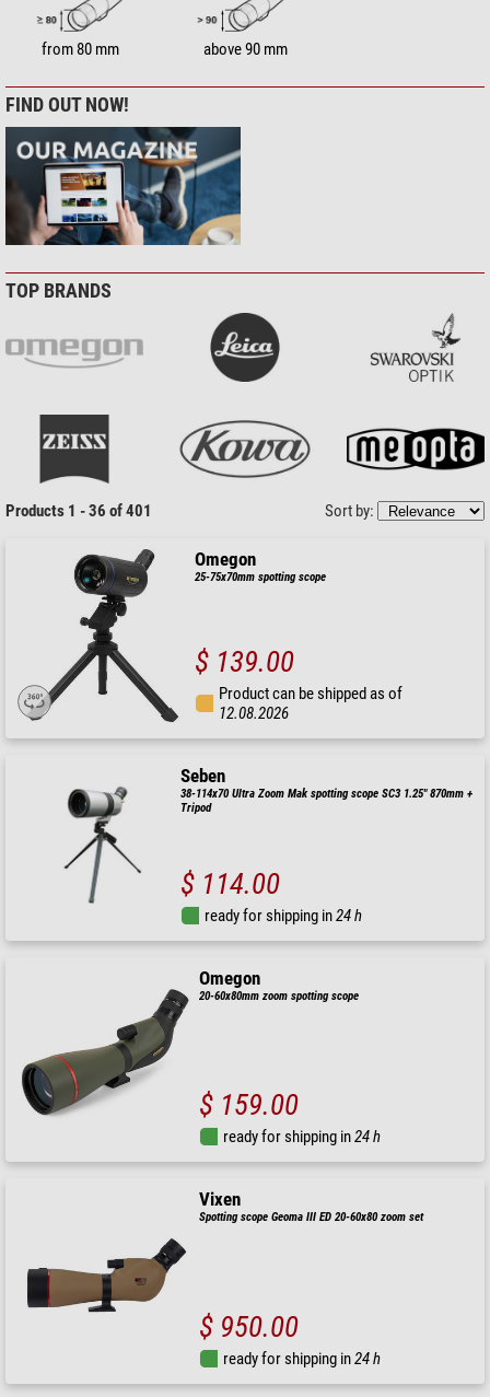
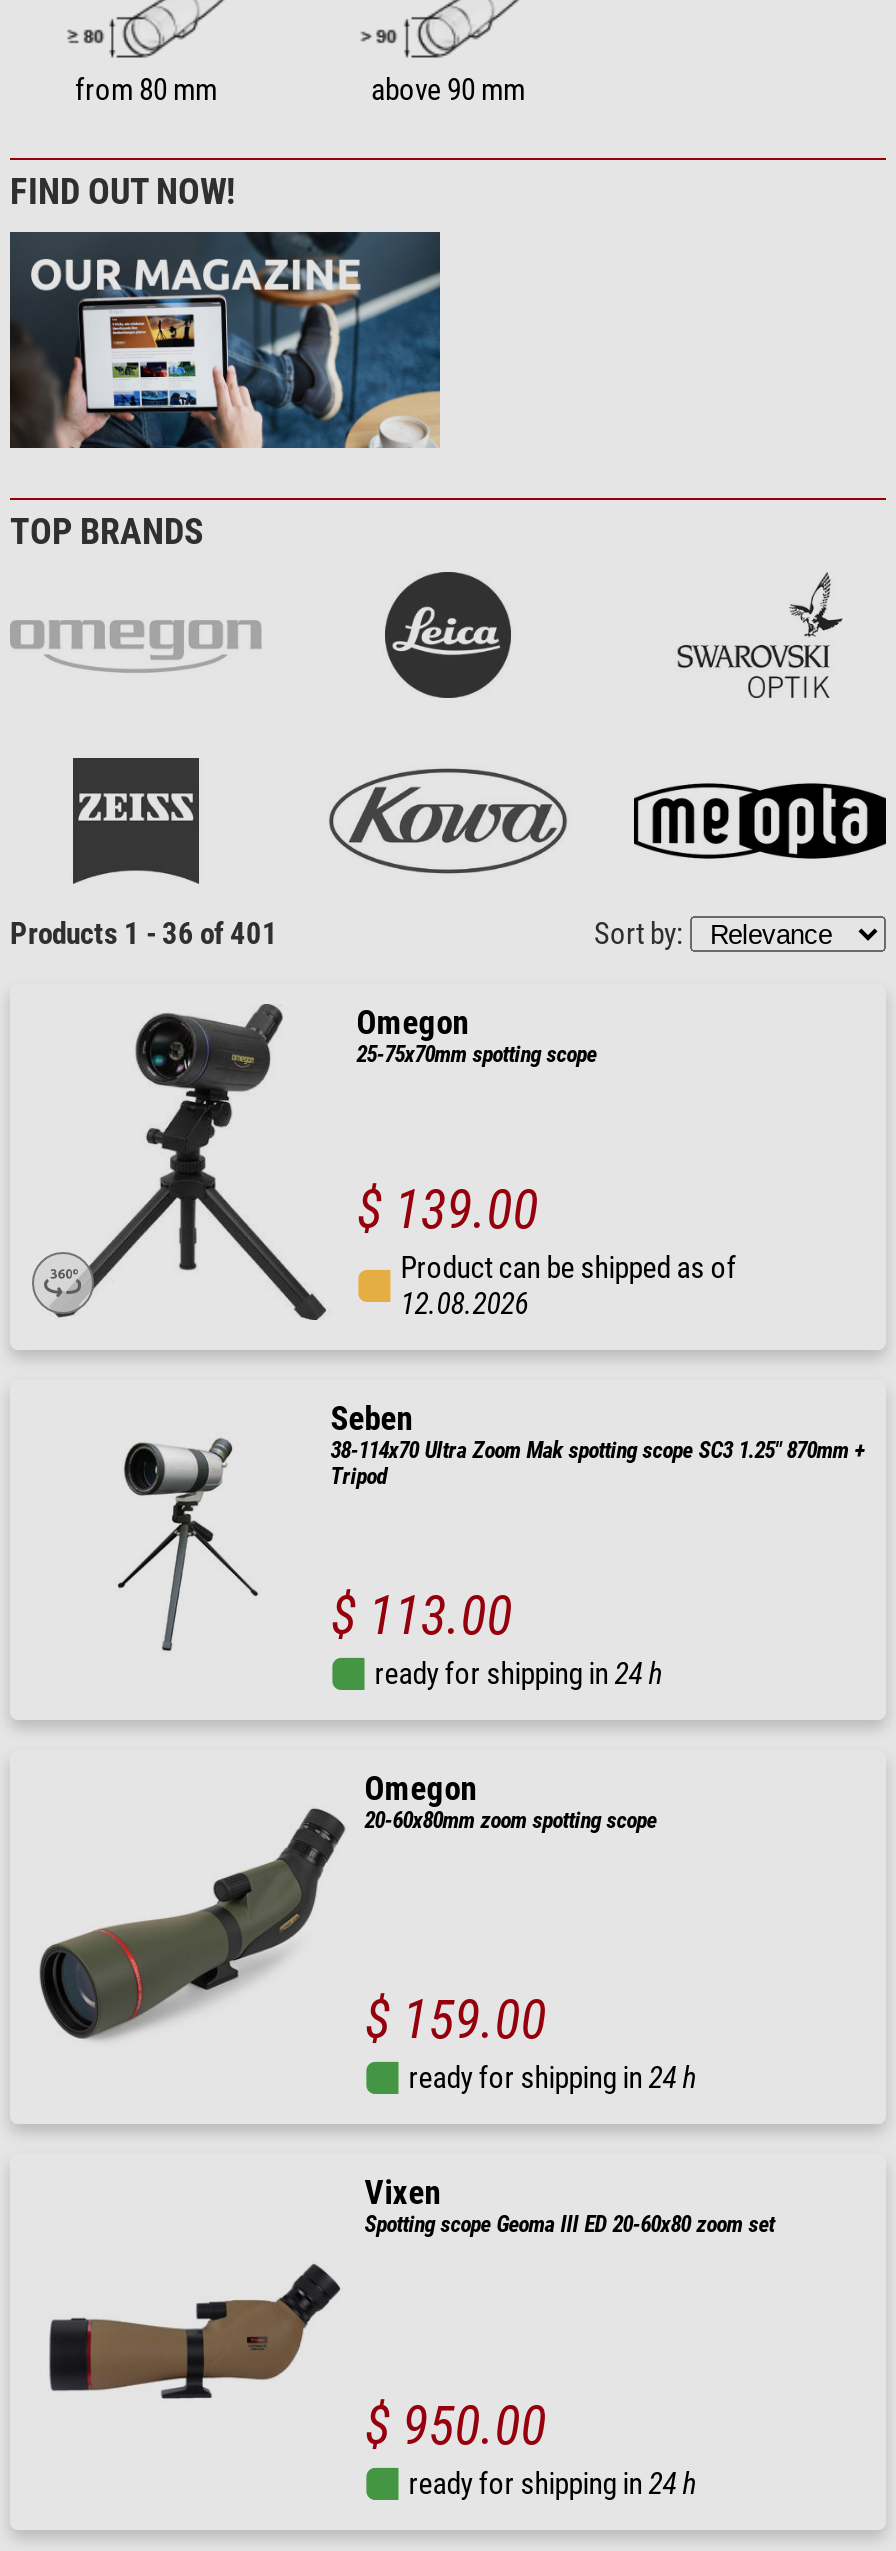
- $ 114.00
+ $ 113.00
